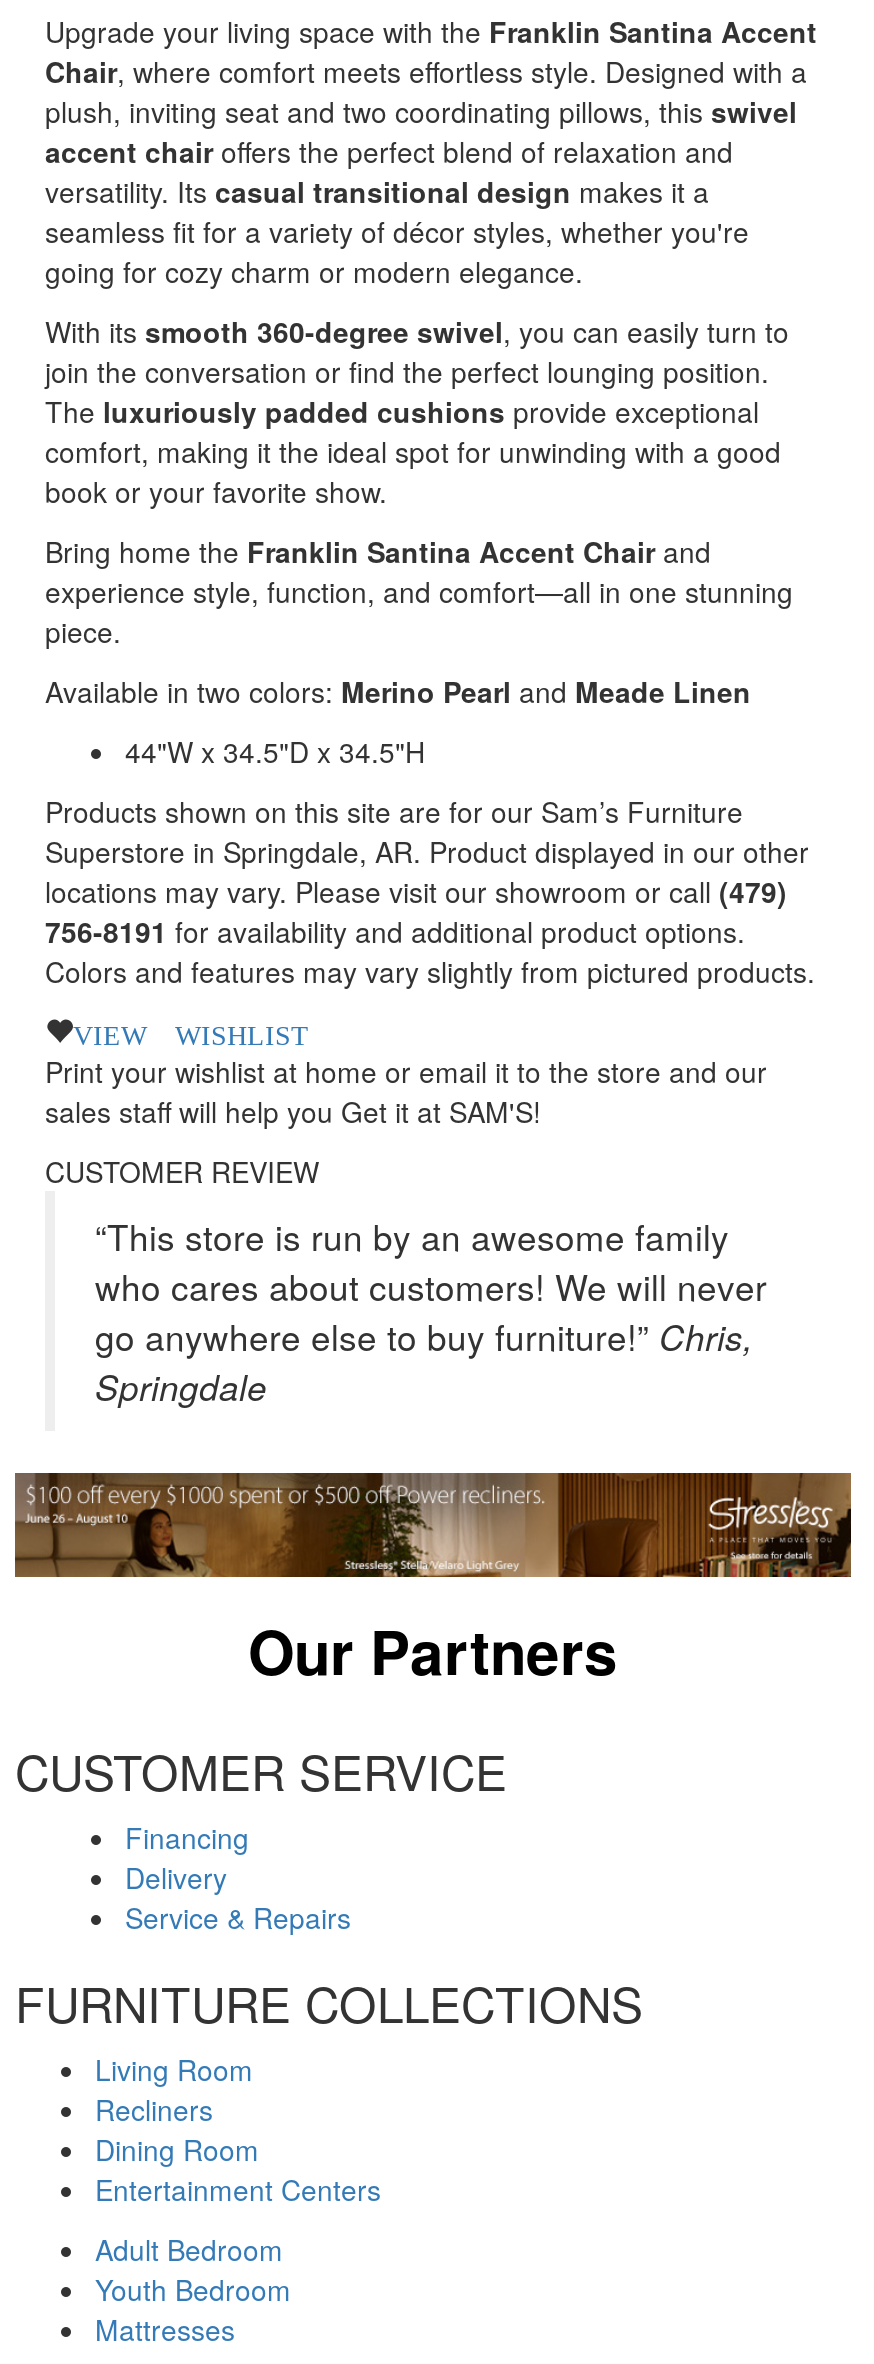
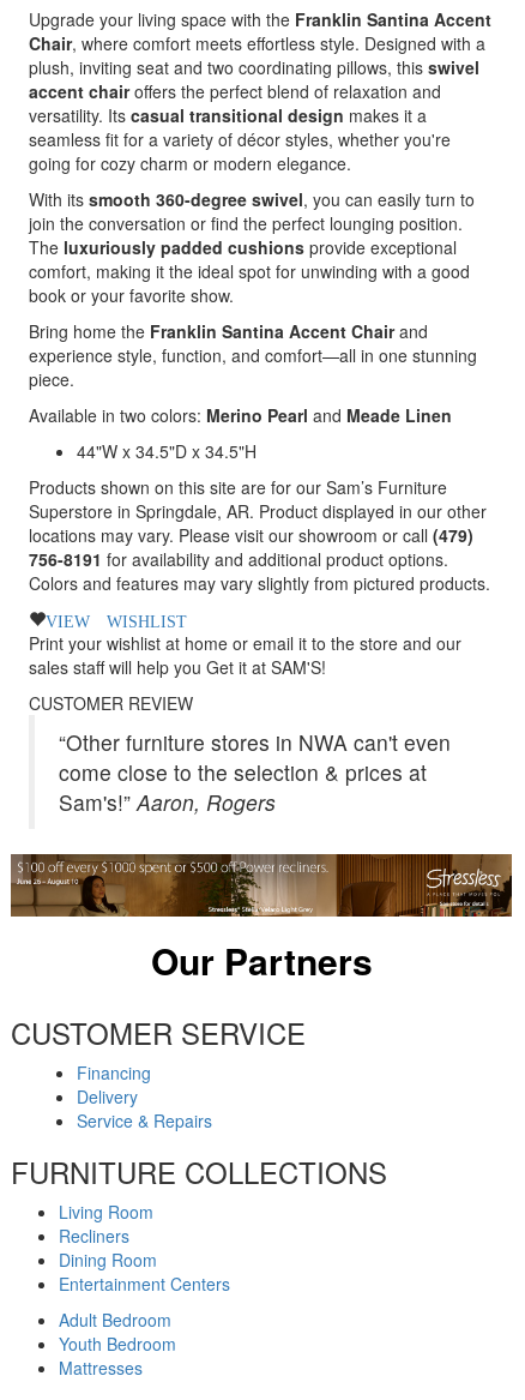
- “This store is run by an awesome family
- who cares about customers! We will never
- go anywhere else to buy furniture!” Chris,
- Springdale
+ “Other furniture stores in NWA can't even
+ come close to the selection & prices at
+ Sam's!” Aaron, Rogers
